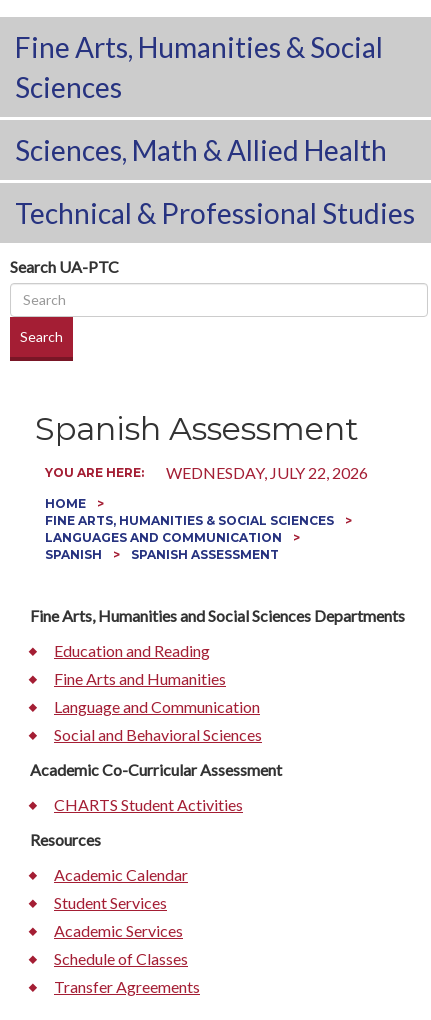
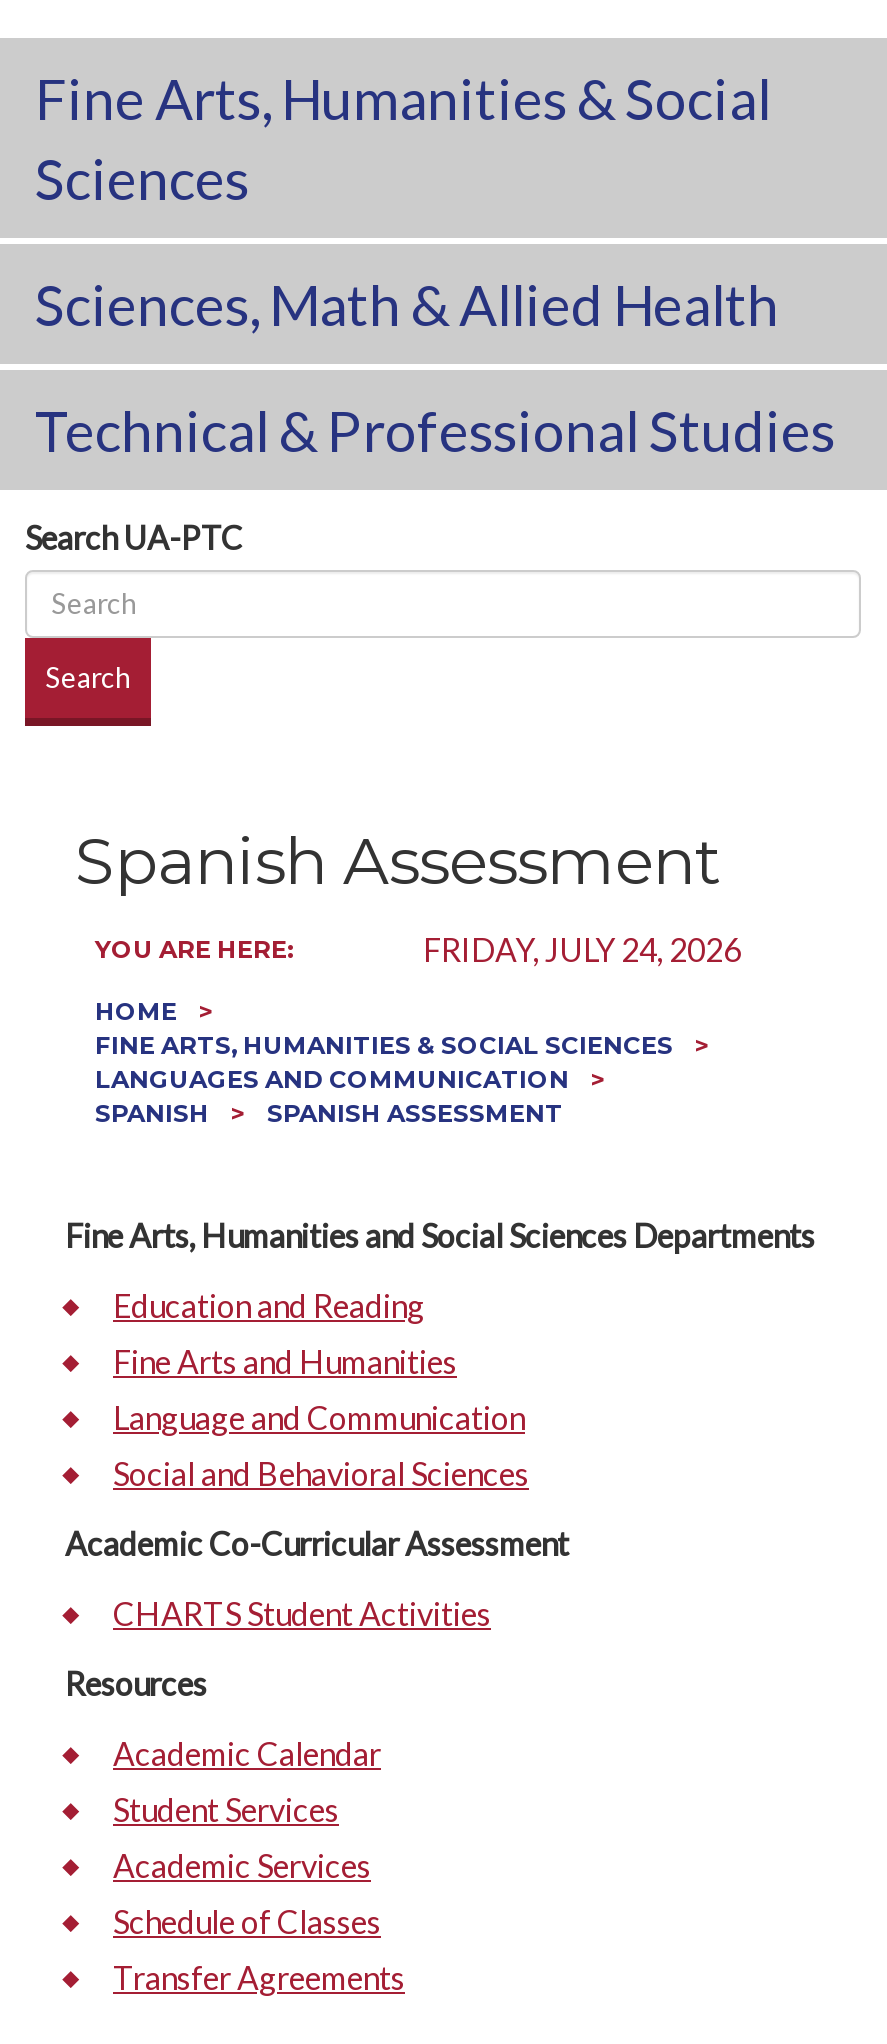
- WEDNESDAY, JULY 22, 2026
+ FRIDAY, JULY 24, 2026
